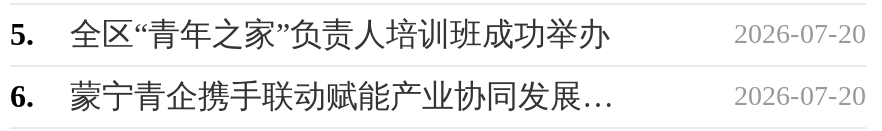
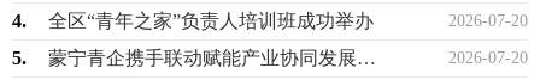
- 5. 全区“青年之家”负责人培训班成功举办
+ 4. 全区“青年之家”负责人培训班成功举办

- 6.
+ 5.
